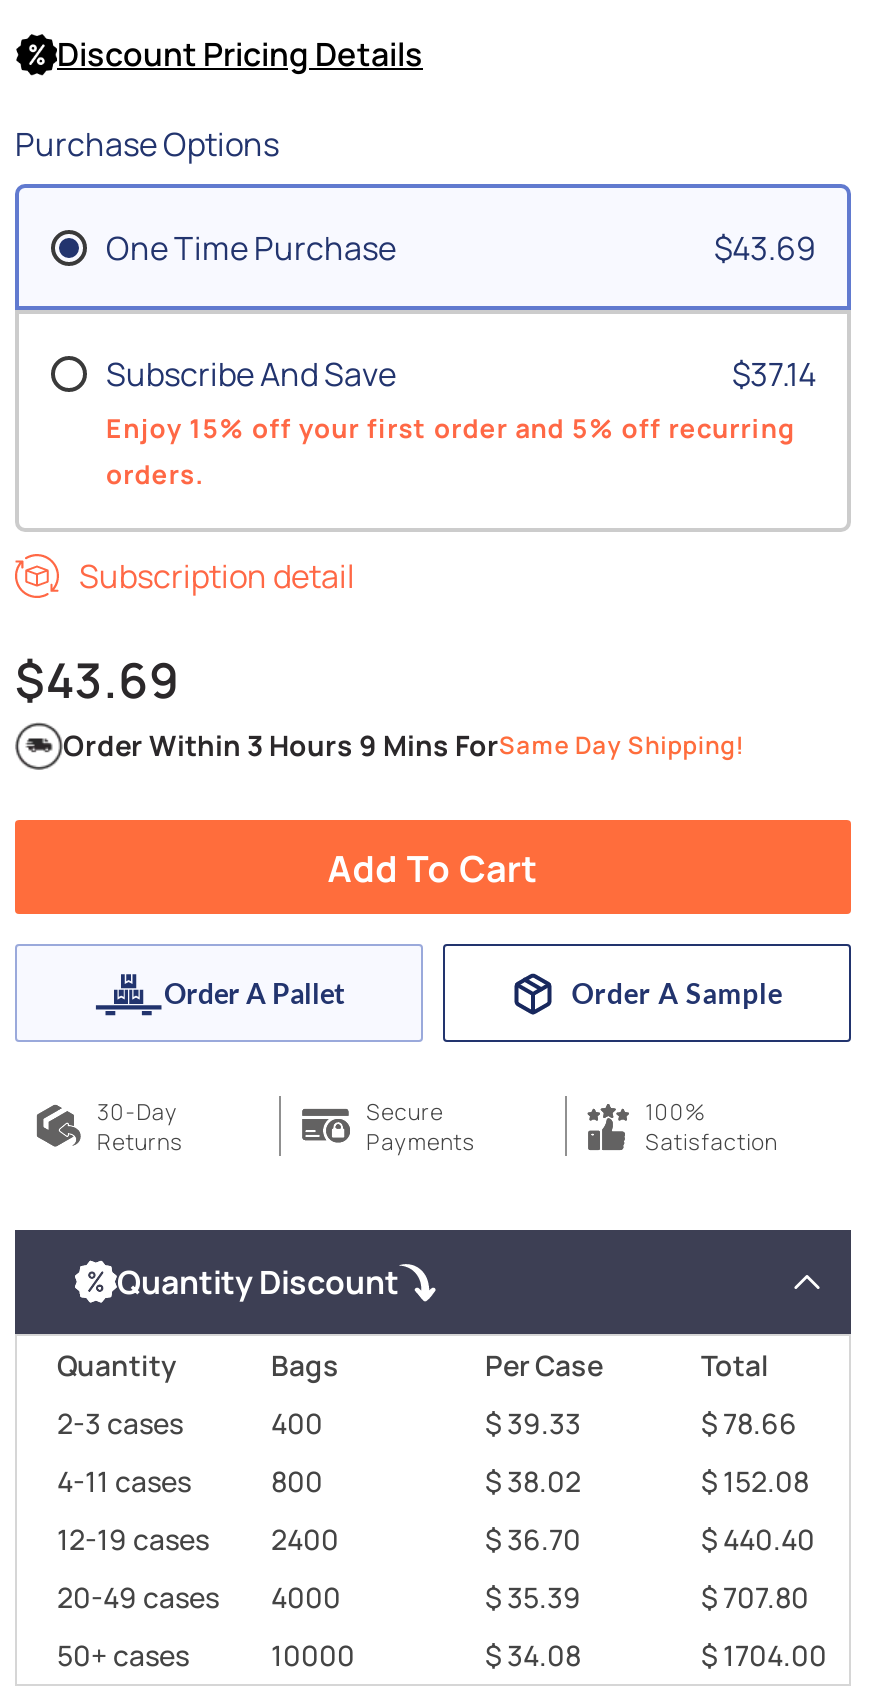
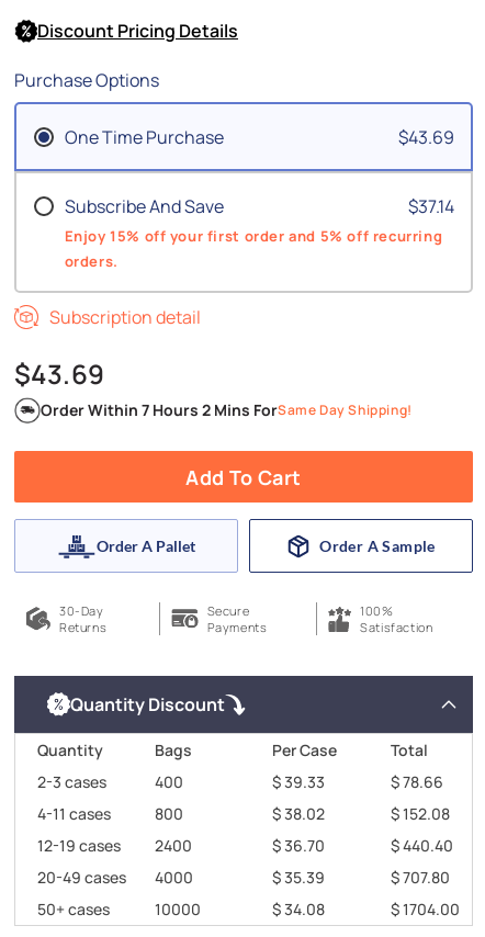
- Order Within 3 Hours 9 Mins ForSame Day Shipping!
+ Order Within 7 Hours 2 Mins ForSame Day Shipping!
